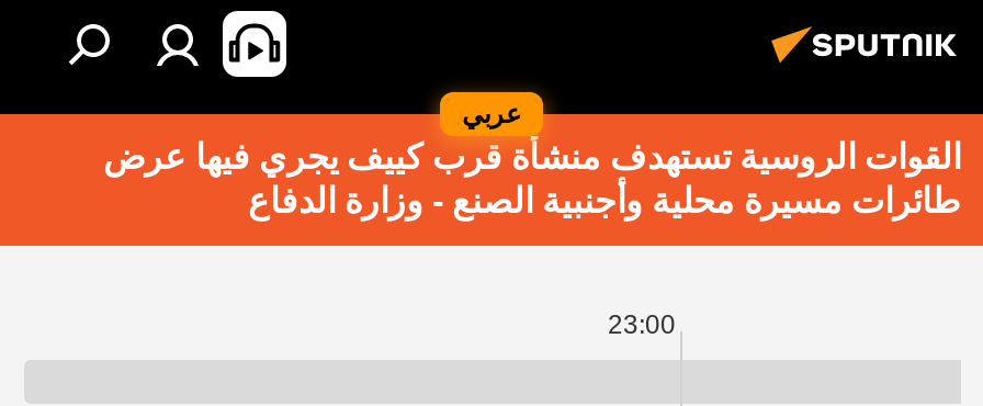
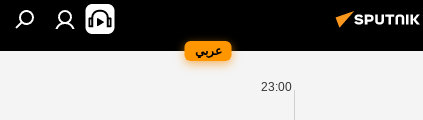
- [image]
- القوات الروسية تستهدف منشأة قرب كييف يجري فيها عرض
- طائرات مسيرة محلية وأجنبية الصنع - وزارة الدفاع
